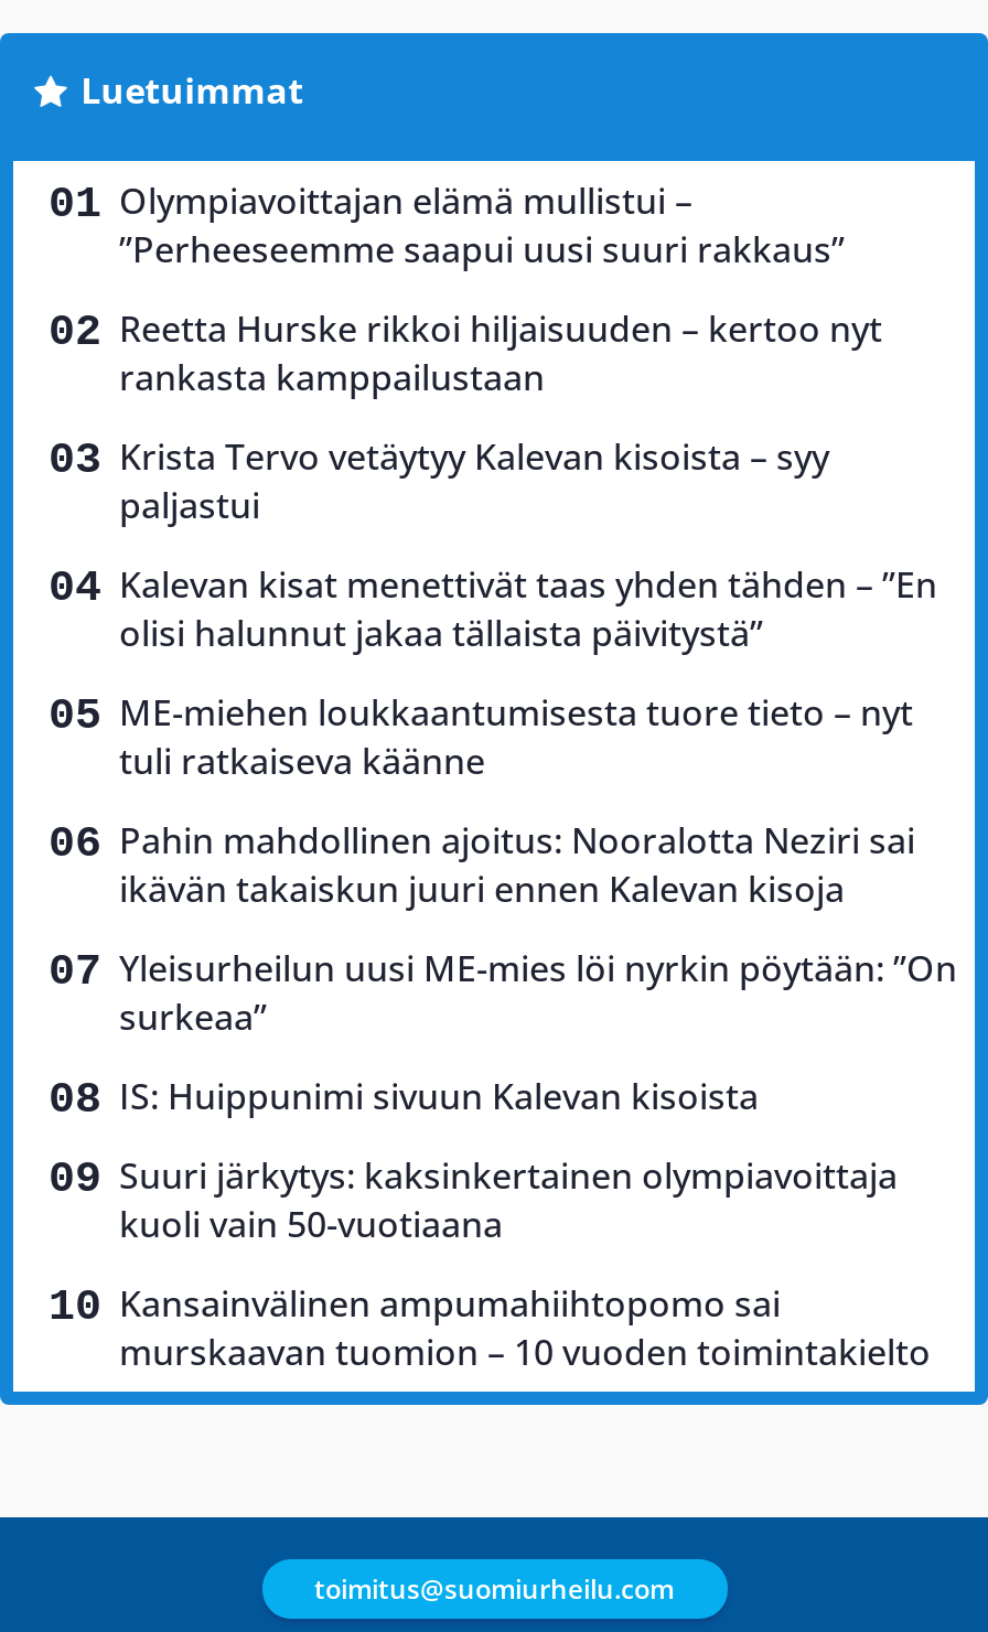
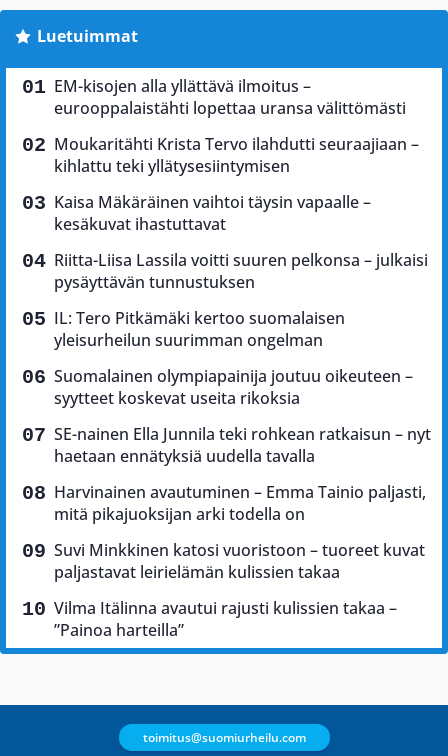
- Olympiavoittajan elämä mullistui –
- ”Perheeseemme saapui uusi suuri rakkaus”
+ EM-kisojen alla yllättävä ilmoitus –
+ eurooppalaistähti lopettaa uransa välittömästi

- Reetta Hurske rikkoi hiljaisuuden – kertoo nyt
- rankasta kamppailustaan
+ Moukaritähti Krista Tervo ilahdutti seuraajiaan –
+ kihlattu teki yllätysesiintymisen

- Krista Tervo vetäytyy Kalevan kisoista – syy
- paljastui
+ Kaisa Mäkäräinen vaihtoi täysin vapaalle –
+ kesäkuvat ihastuttavat

- Kalevan kisat menettivät taas yhden tähden – ”En
- olisi halunnut jakaa tällaista päivitystä”
+ Riitta-Liisa Lassila voitti suuren pelkonsa – julkaisi
+ pysäyttävän tunnustuksen

- ME-miehen loukkaantumisesta tuore tieto – nyt
- tuli ratkaiseva käänne
+ IL: Tero Pitkämäki kertoo suomalaisen
+ yleisurheilun suurimman ongelman

- Pahin mahdollinen ajoitus: Nooralotta Neziri sai
- ikävän takaiskun juuri ennen Kalevan kisoja
+ Suomalainen olympiapainija joutuu oikeuteen –
+ syytteet koskevat useita rikoksia

- Yleisurheilun uusi ME-mies löi nyrkin pöytään: ”On
- surkeaa”
+ SE-nainen Ella Junnila teki rohkean ratkaisun – nyt
+ haetaan ennätyksiä uudella tavalla

- IS: Huippunimi sivuun Kalevan kisoista
+ Harvinainen avautuminen – Emma Tainio paljasti,
+ mitä pikajuoksijan arki todella on

- Suuri järkytys: kaksinkertainen olympiavoittaja
- kuoli vain 50-vuotiaana
+ Suvi Minkkinen katosi vuoristoon – tuoreet kuvat
+ paljastavat leirielämän kulissien takaa

- Kansainvälinen ampumahiihtopomo sai
- murskaavan tuomion – 10 vuoden toimintakielto
+ Vilma Itälinna avautui rajusti kulissien takaa –
+ ”Painoa harteilla”
